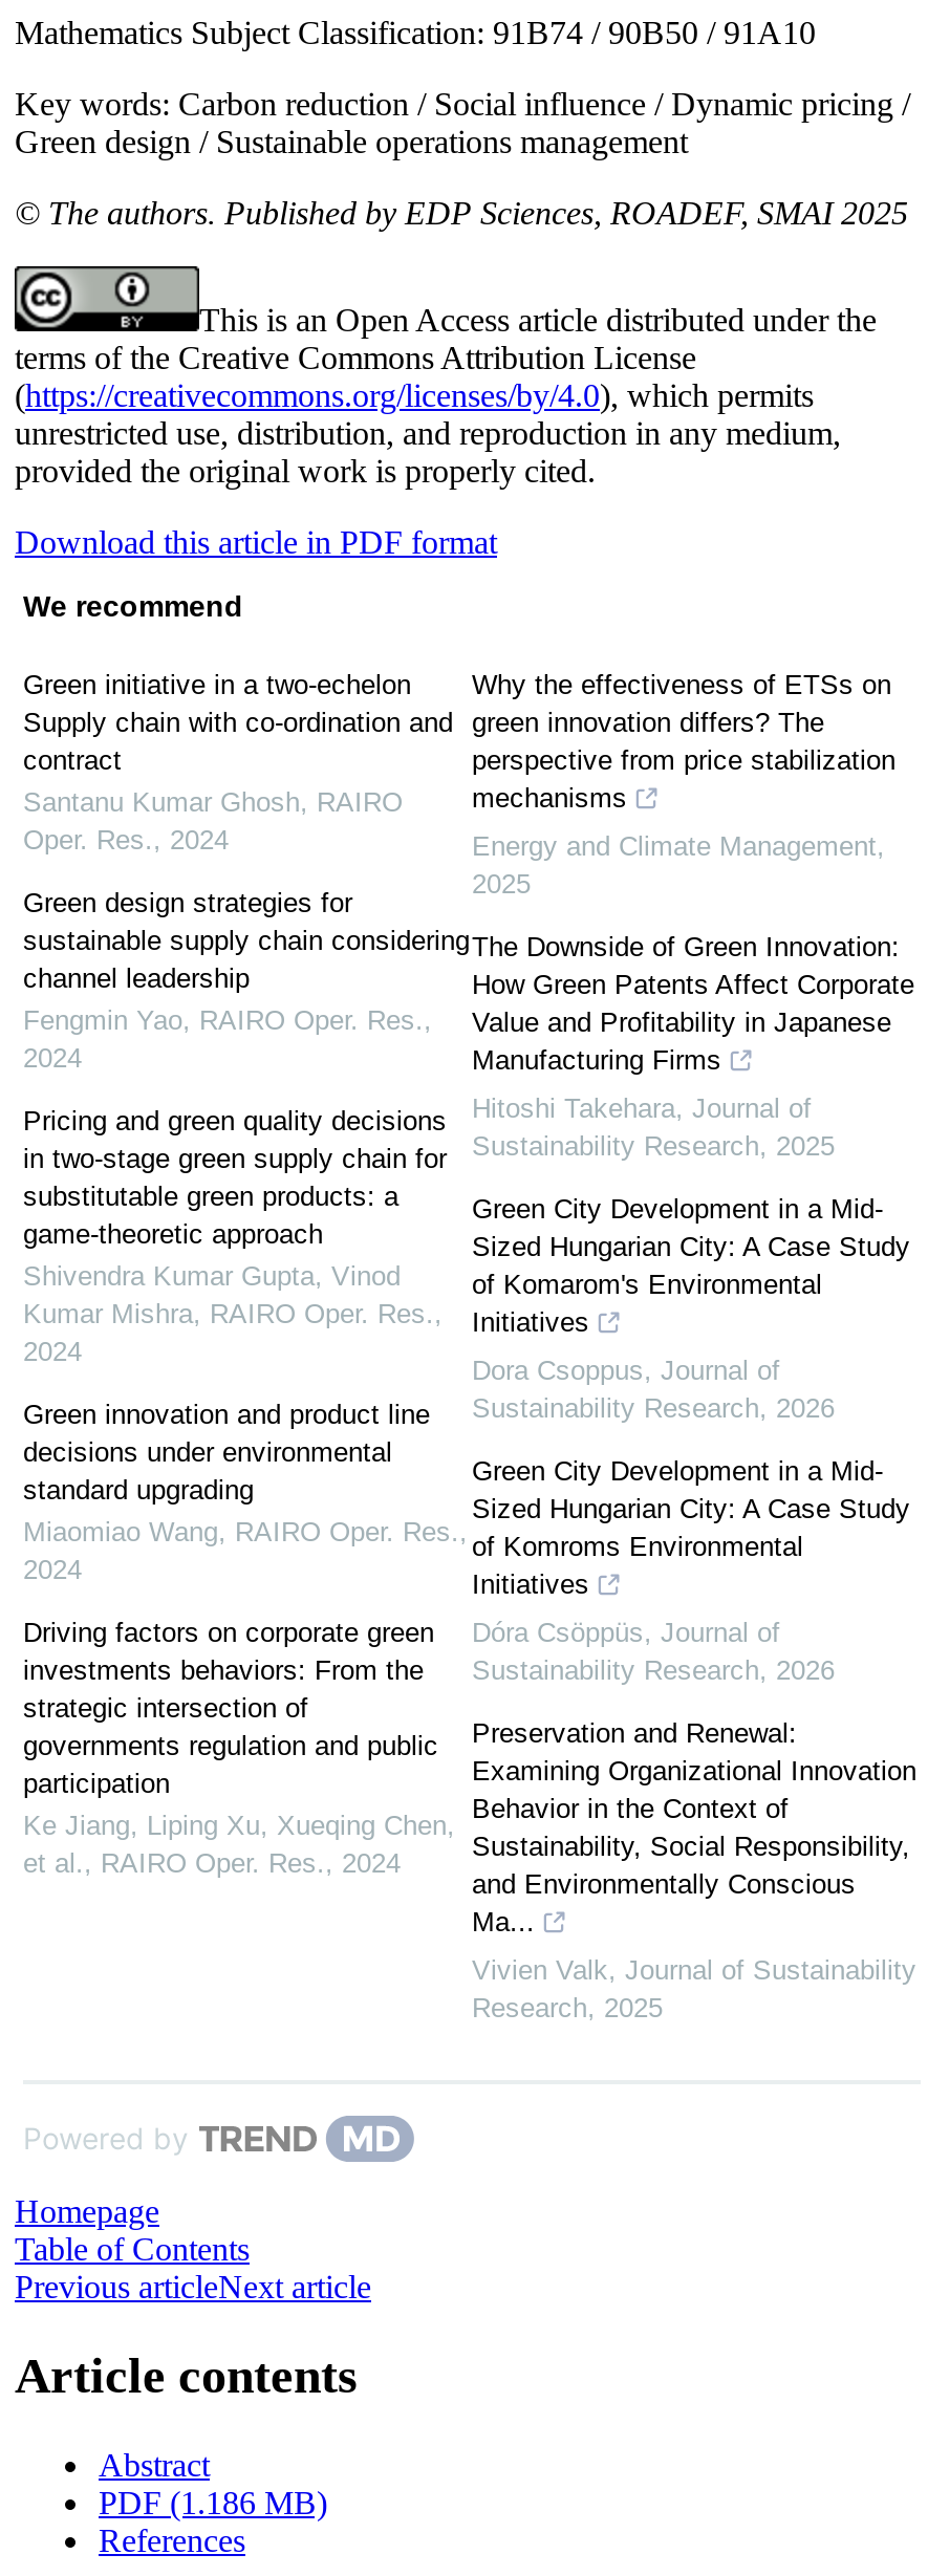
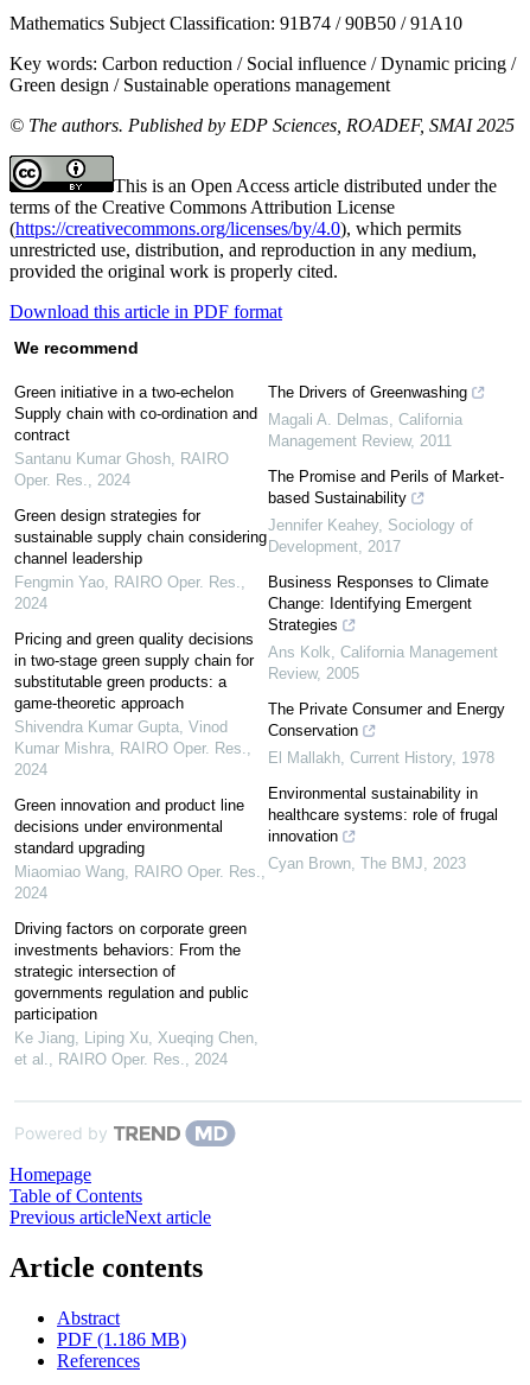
- Why the effectiveness of ETSs on
- green innovation differs? The
- perspective from price stabilization
- mechanisms
+ The Drivers of Greenwashing

- Energy and Climate Management,
- 2025
+ Magali A. Delmas, California
+ Management Review, 2011

- The Downside of Green Innovation:
- How Green Patents Affect Corporate
- Value and Profitability in Japanese
- Manufacturing Firms
+ The Promise and Perils of Market-
+ based Sustainability

- Hitoshi Takehara, Journal of
- Sustainability Research, 2025
+ Jennifer Keahey, Sociology of
+ Development, 2017

- Green City Development in a Mid-
- Sized Hungarian City: A Case Study
- of Komarom's Environmental
- Initiatives
+ Business Responses to Climate
+ Change: Identifying Emergent
+ Strategies

- Dora Csoppus, Journal of
- Sustainability Research, 2026
+ Ans Kolk, California Management
+ Review, 2005

- Green City Development in a Mid-
- Sized Hungarian City: A Case Study
- of Komroms Environmental
- Initiatives
+ The Private Consumer and Energy
+ Conservation

- Dóra Csöppüs, Journal of
- Sustainability Research, 2026
+ El Mallakh, Current History, 1978

- Preservation and Renewal:
- Examining Organizational Innovation
- Behavior in the Context of
- Sustainability, Social Responsibility,
- and Environmentally Conscious
- Ma...
+ Environmental sustainability in
+ healthcare systems: role of frugal
+ innovation

- Vivien Valk, Journal of Sustainability
- Research, 2025
+ Cyan Brown, The BMJ, 2023
